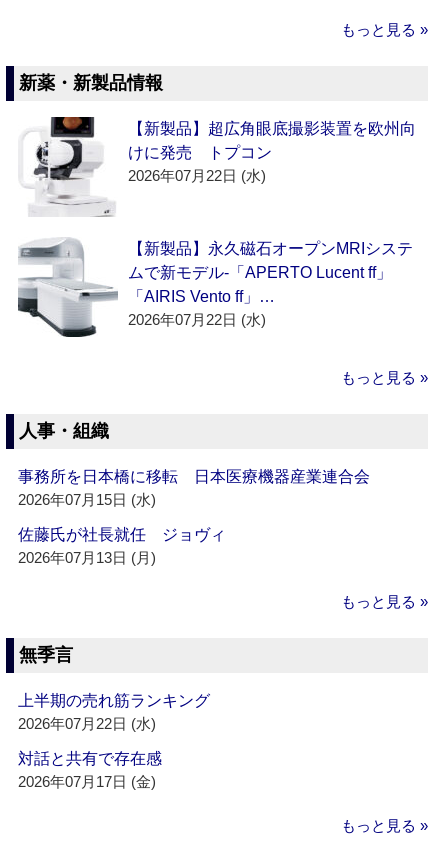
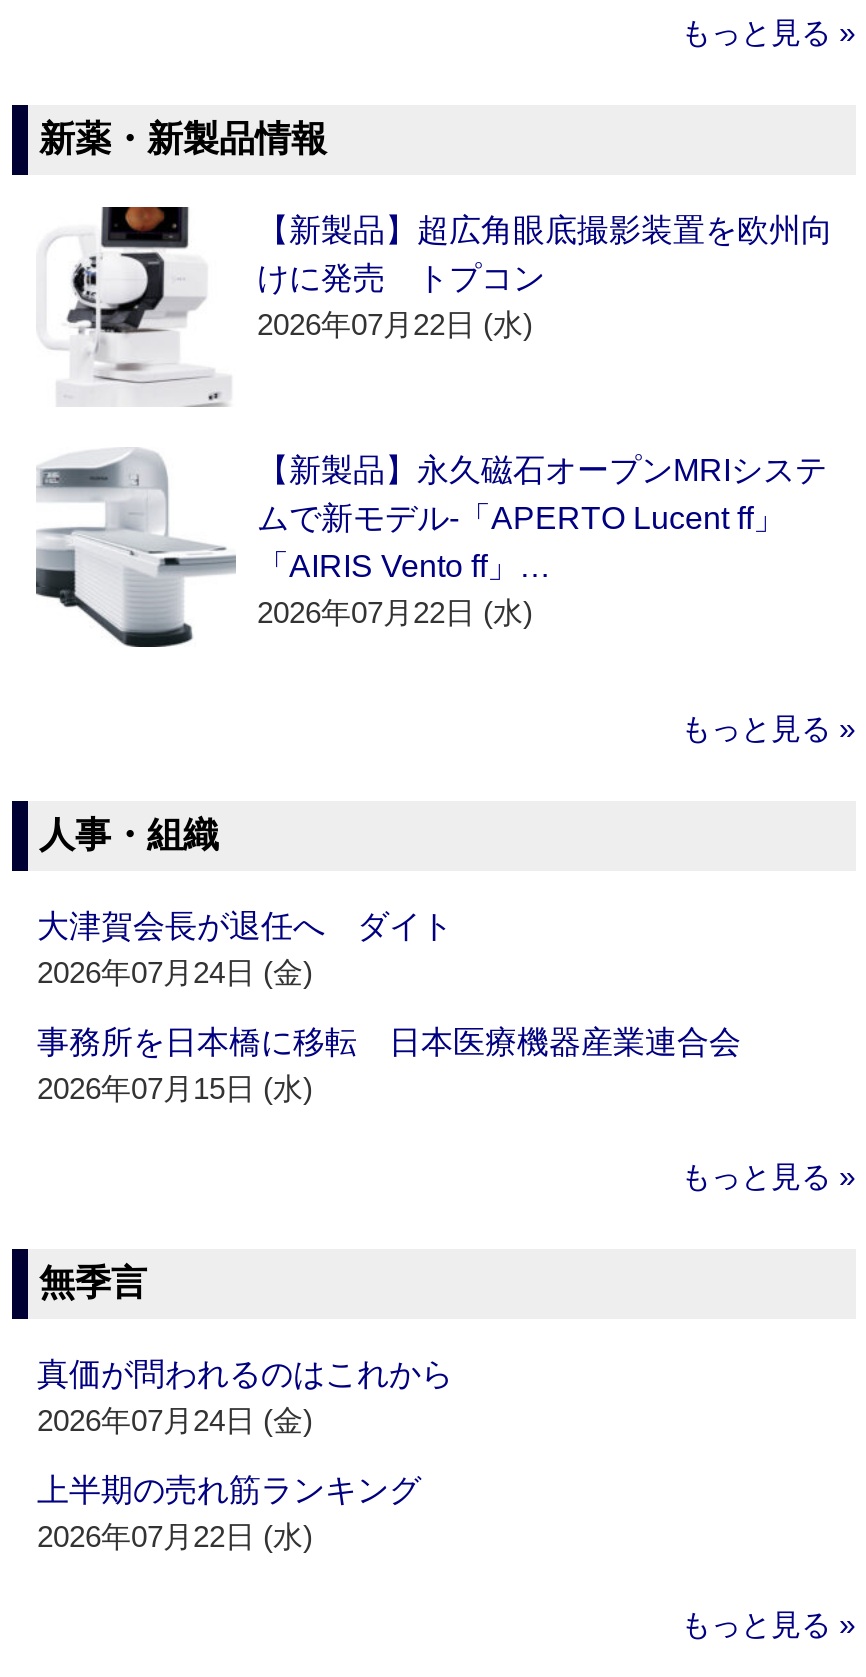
+ 大津賀会長が退任へ ダイト
+ 2026年07月24日 (金)

moved down: 事務所を日本橋に移転 日本医療機器産業連合会 | 2026年07月15日 (水)

- 佐藤氏が社長就任 ジョヴィ
- 2026年07月13日 (月)

+ 真価が問われるのはこれから
+ 2026年07月24日 (金)

moved down: 上半期の売れ筋ランキング | 2026年07月22日 (水)

- 対話と共有で存在感
- 2026年07月17日 (金)
